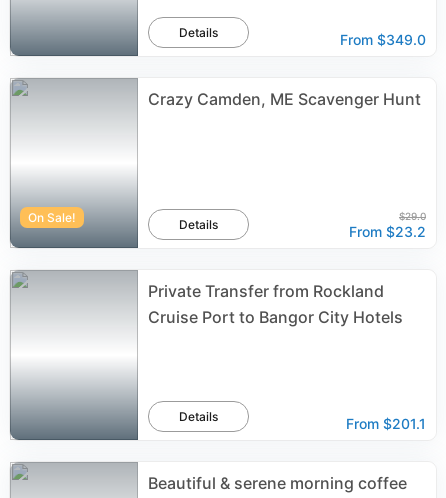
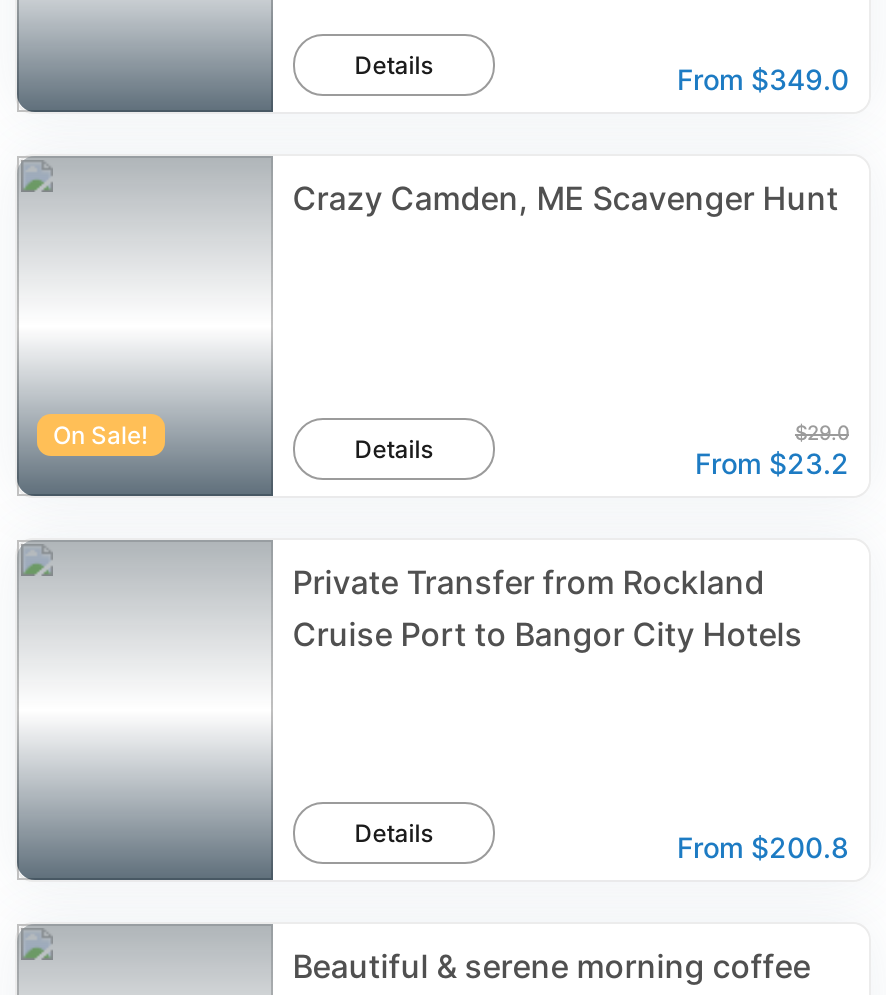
- From $201.1
+ From $200.8
